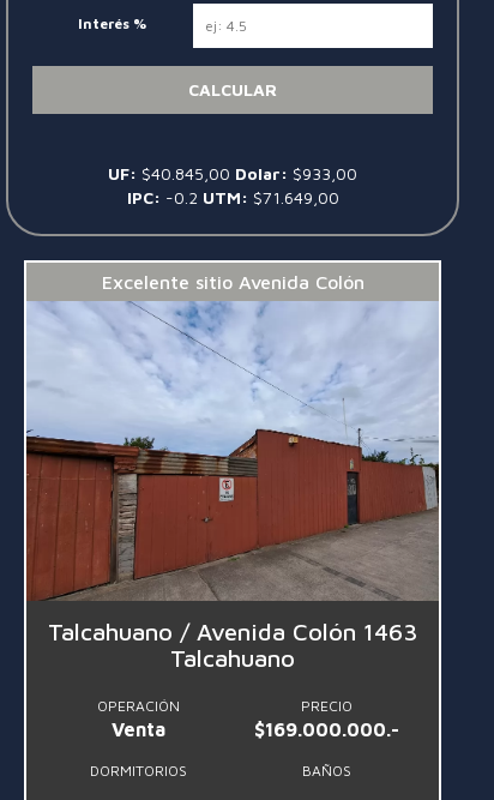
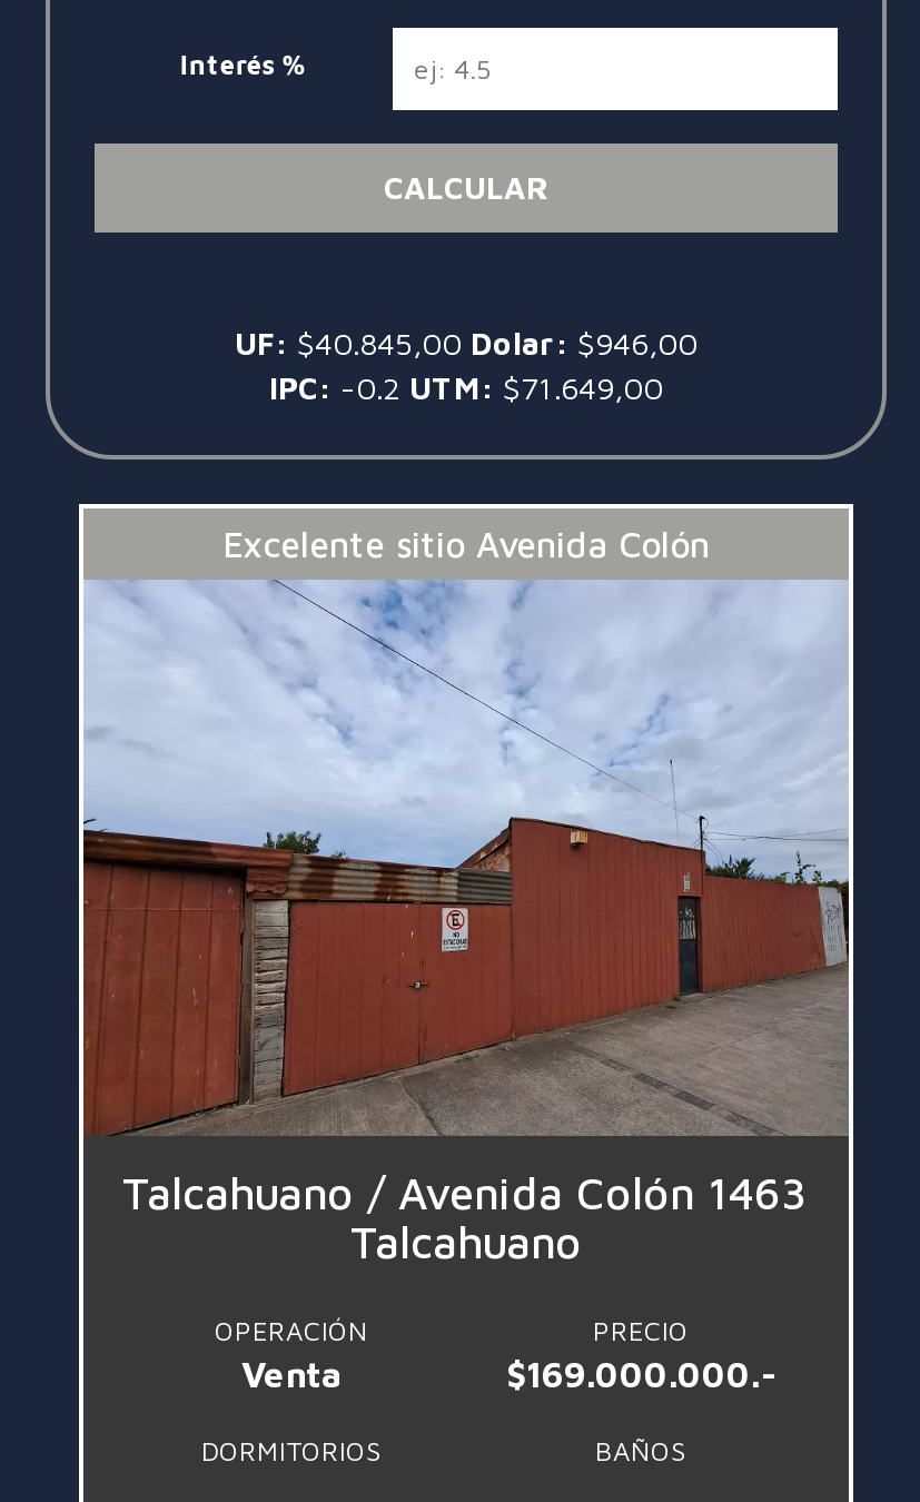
- UF: $40.845,00 Dolar: $933,00
+ UF: $40.845,00 Dolar: $946,00
